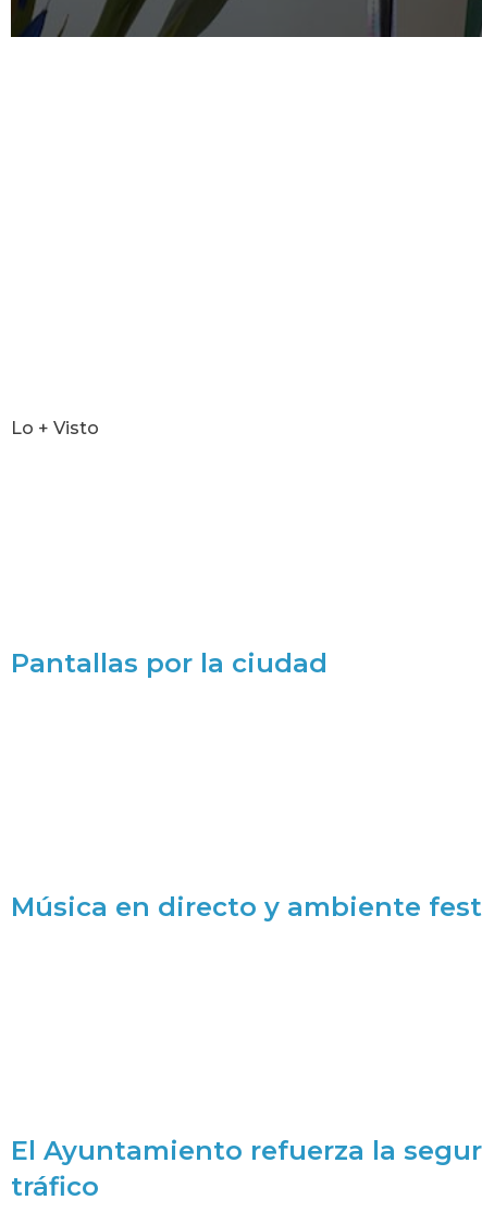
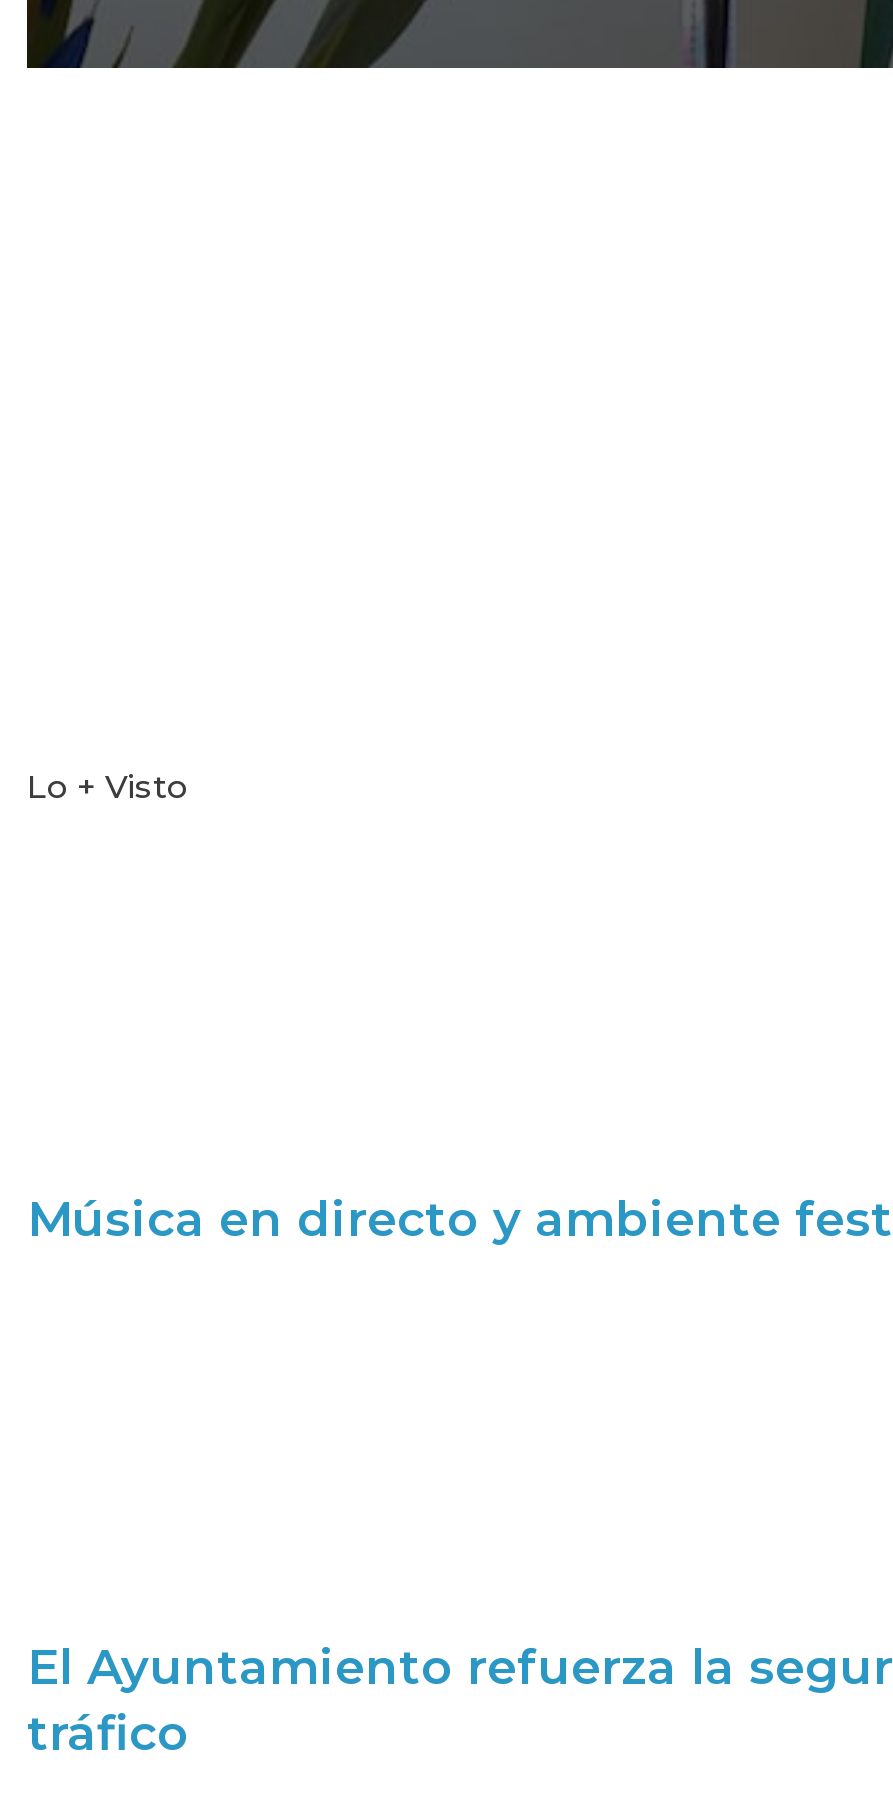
- Pantallas por la ciudad
